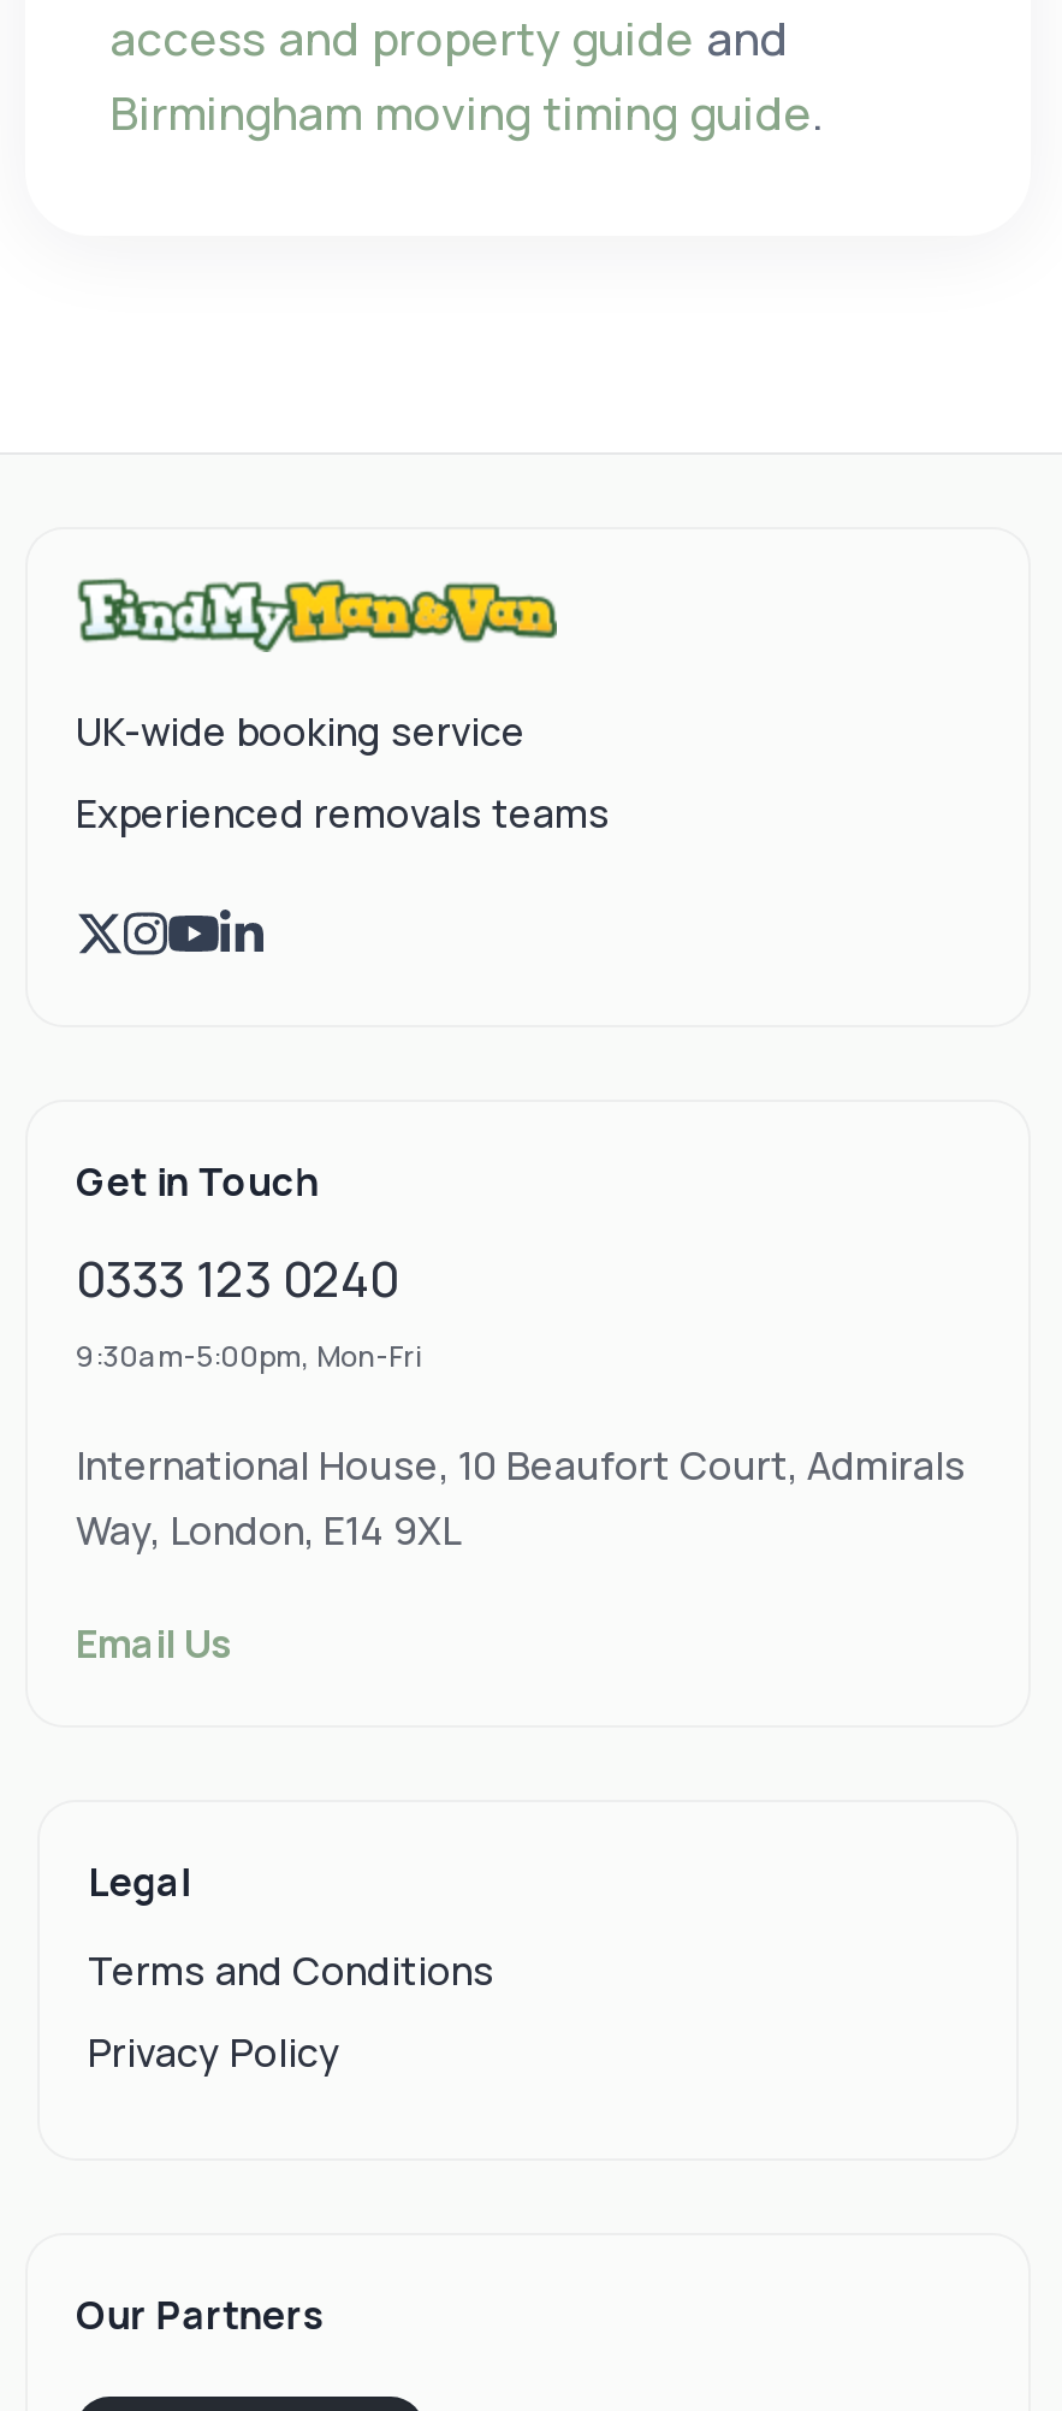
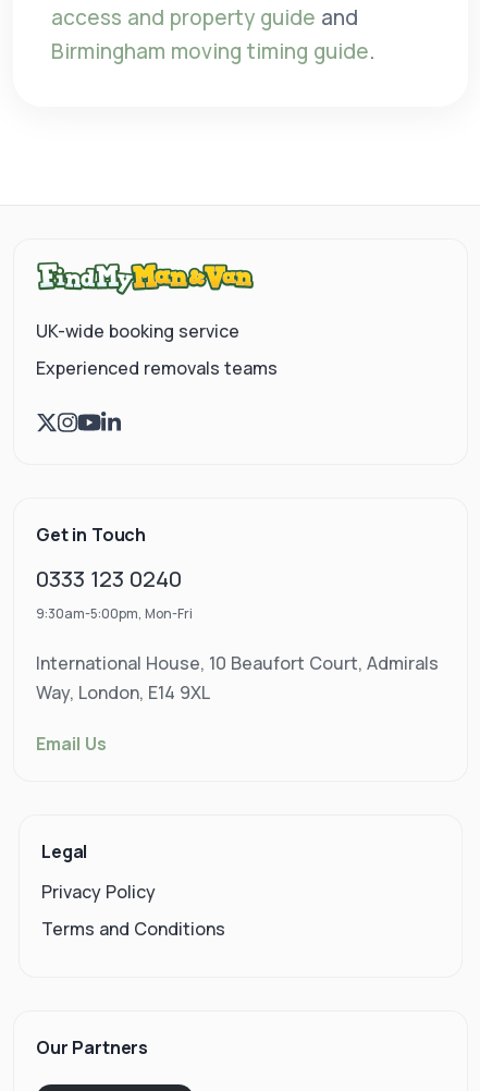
moved down: Terms and Conditions

moved up: Privacy Policy
